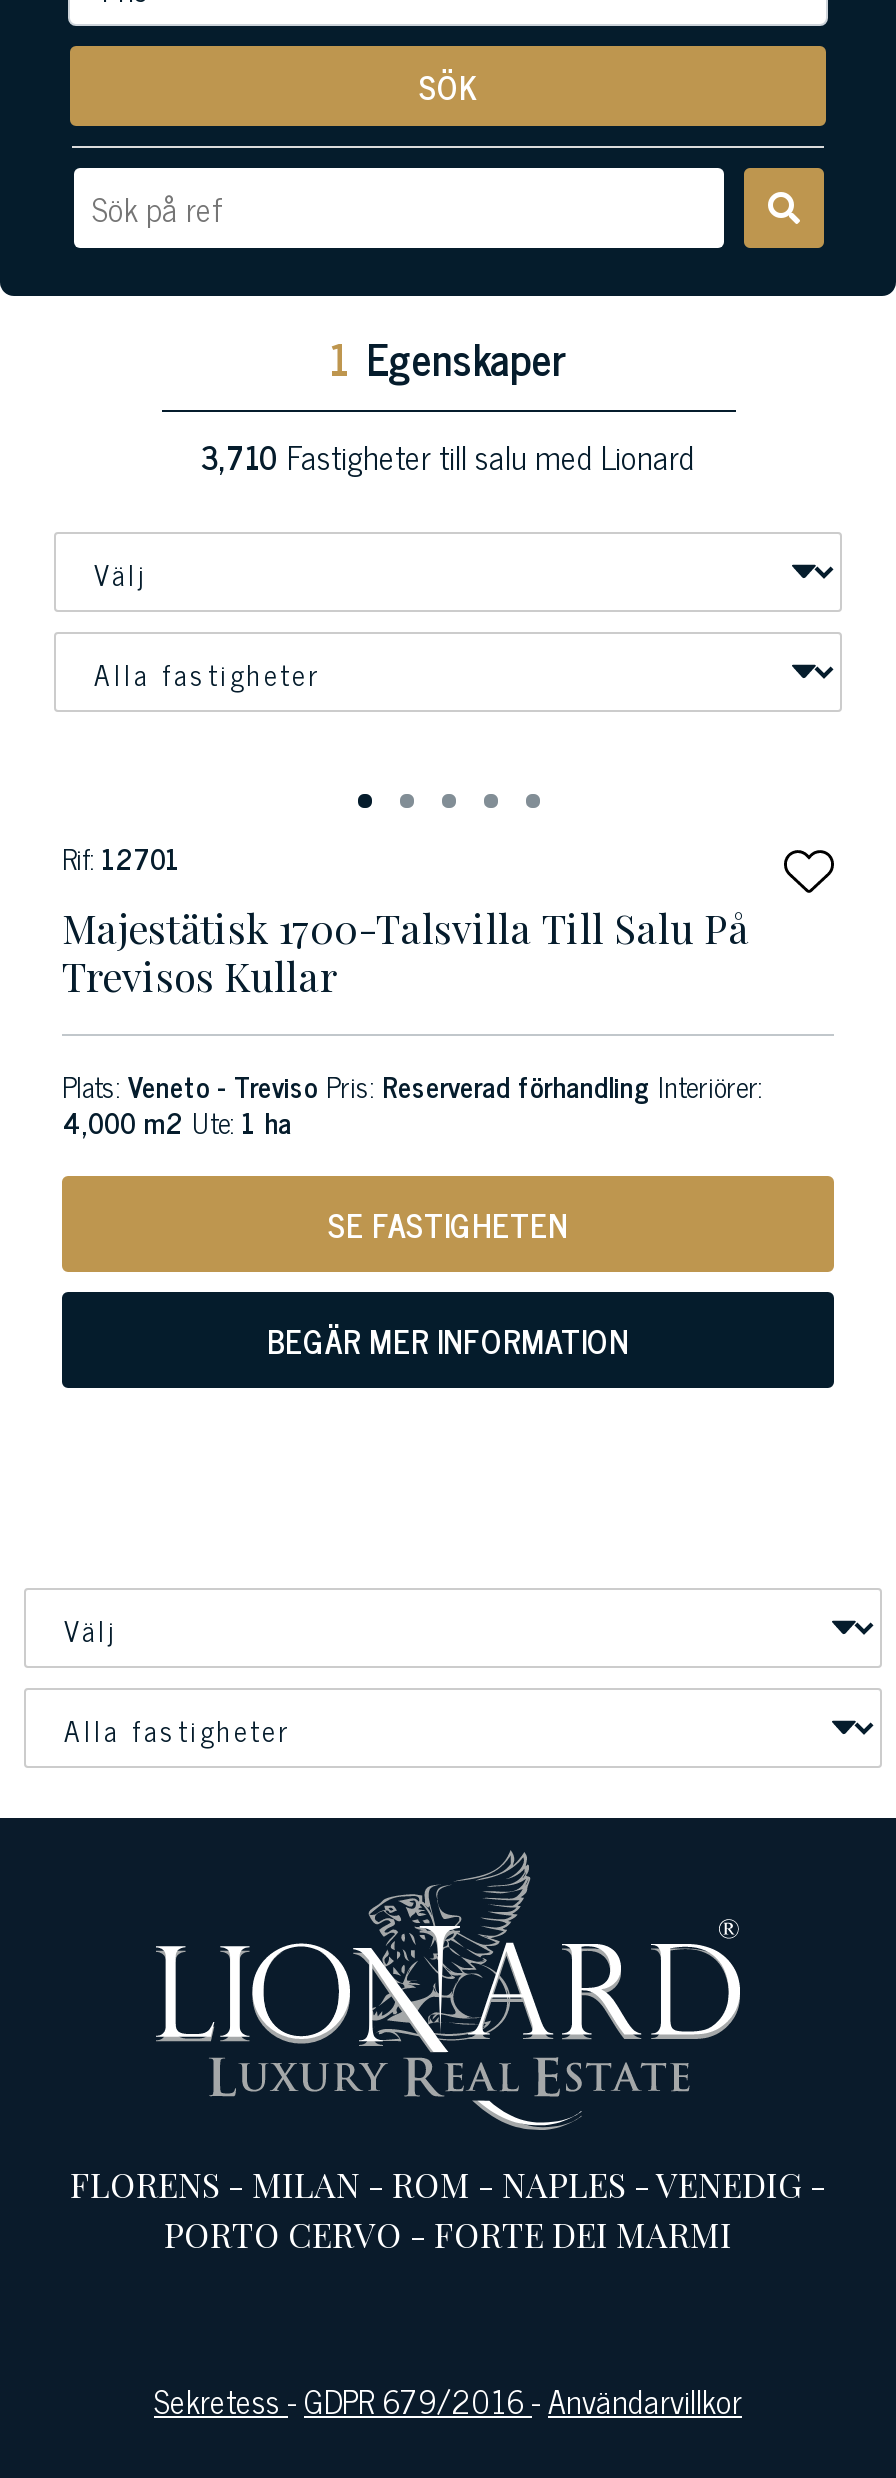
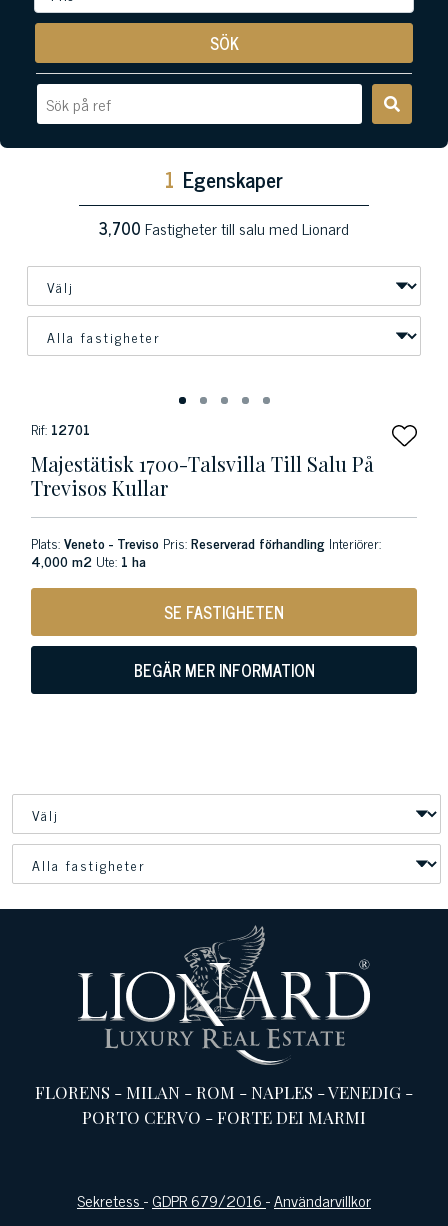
- 3,710 Fastigheter till salu med Lionard
+ 3,700 Fastigheter till salu med Lionard
